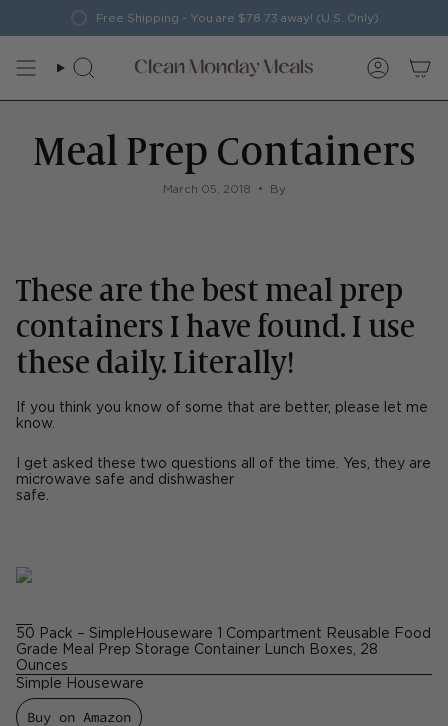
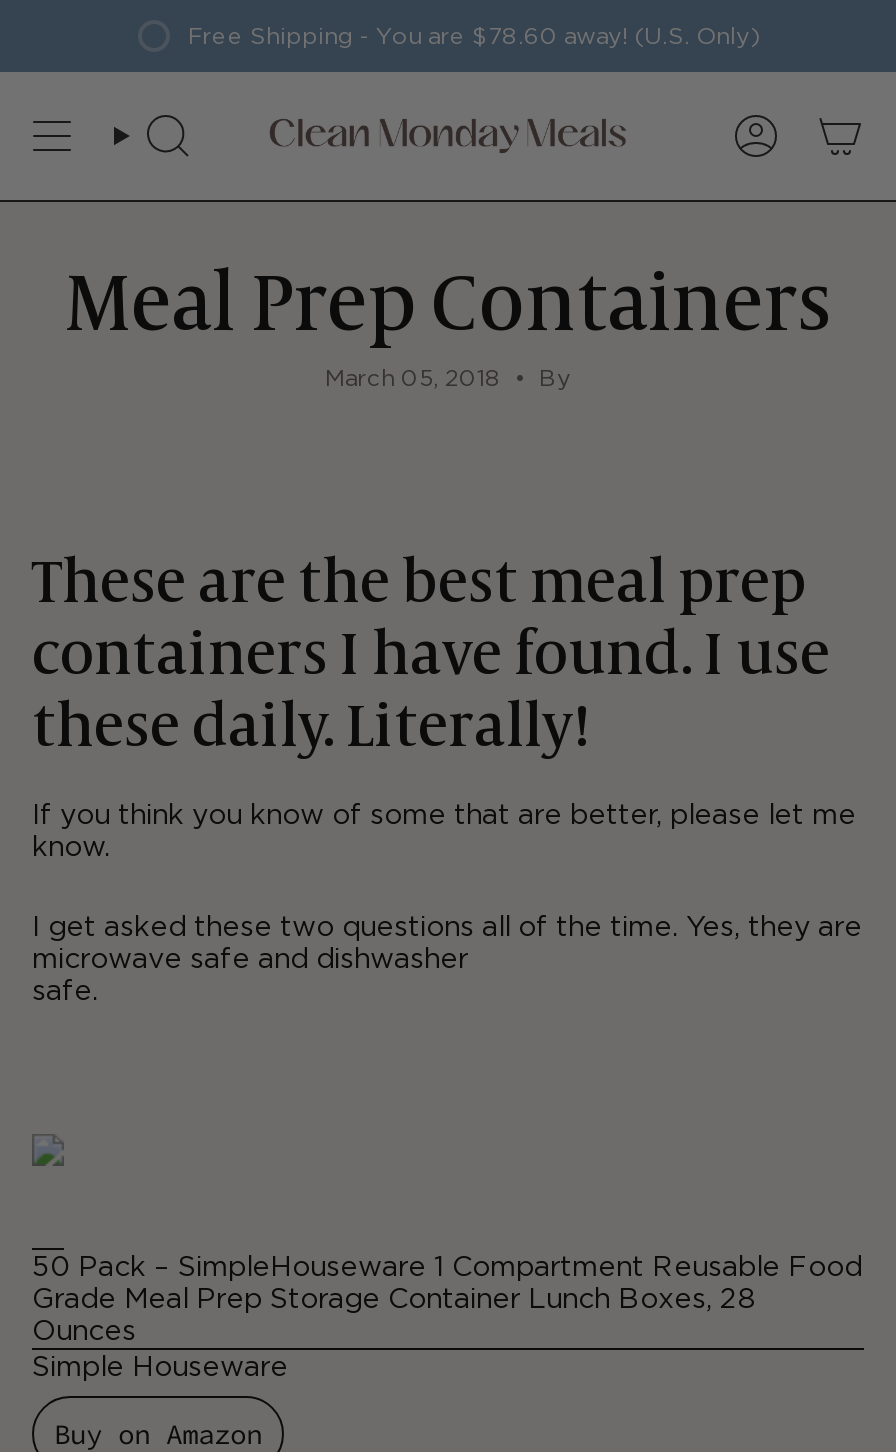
- Free Shipping - You are $78.73 away! (U.S. Only)
+ Free Shipping - You are $78.60 away! (U.S. Only)
